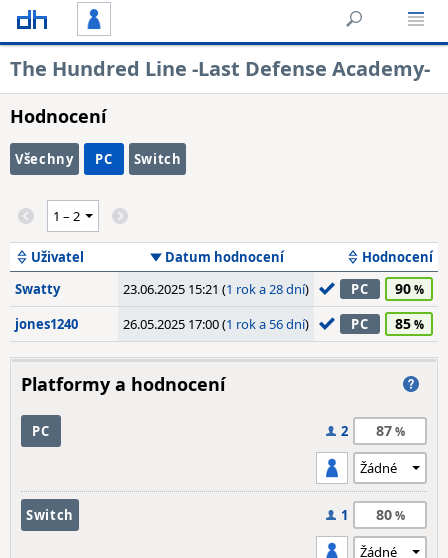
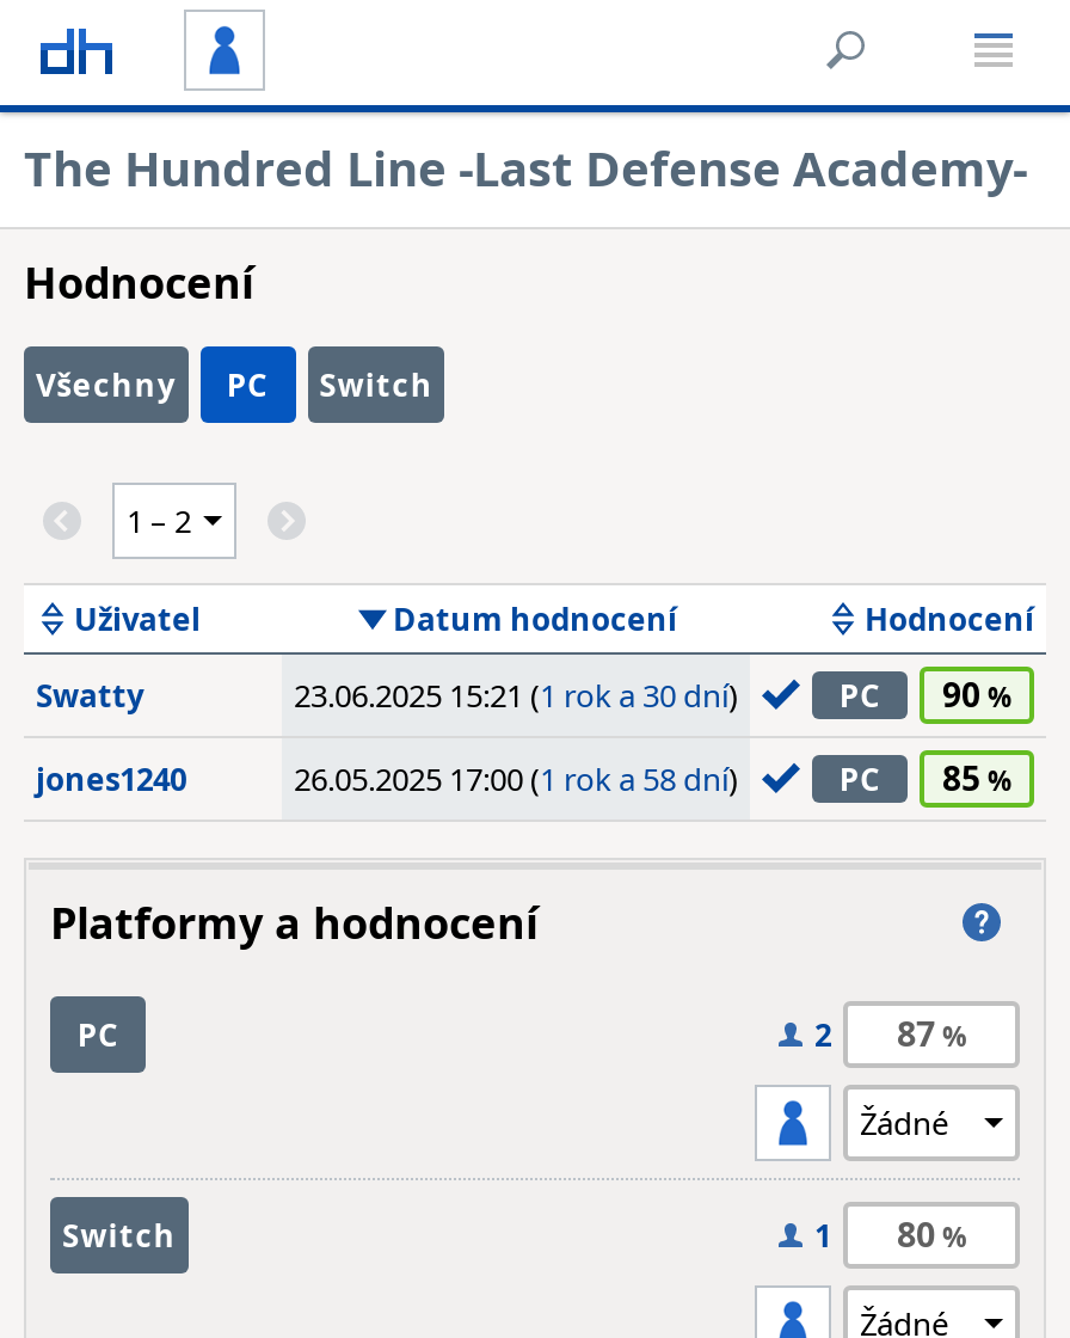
- 23.06.2025 15:21 (1 rok a 28 dní)
+ 23.06.2025 15:21 (1 rok a 30 dní)

- 26.05.2025 17:00 (1 rok a 56 dní)
+ 26.05.2025 17:00 (1 rok a 58 dní)
